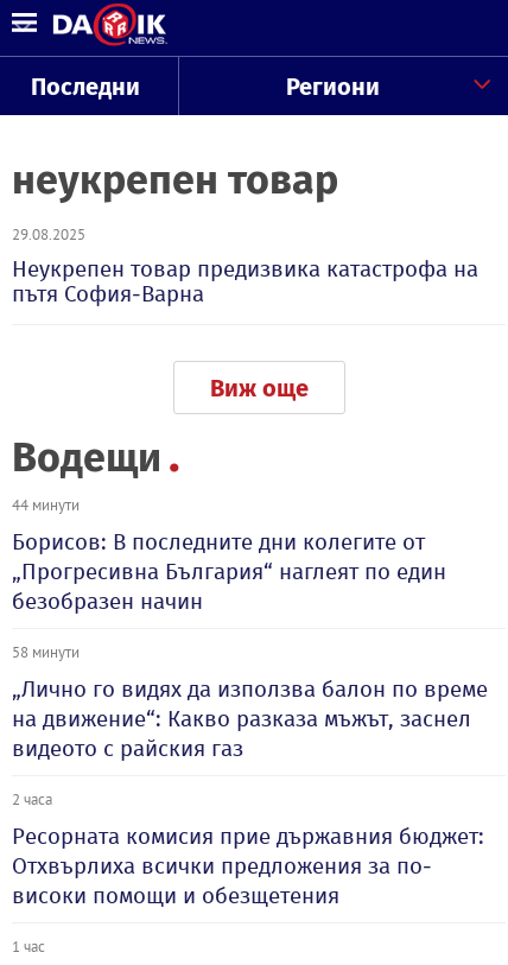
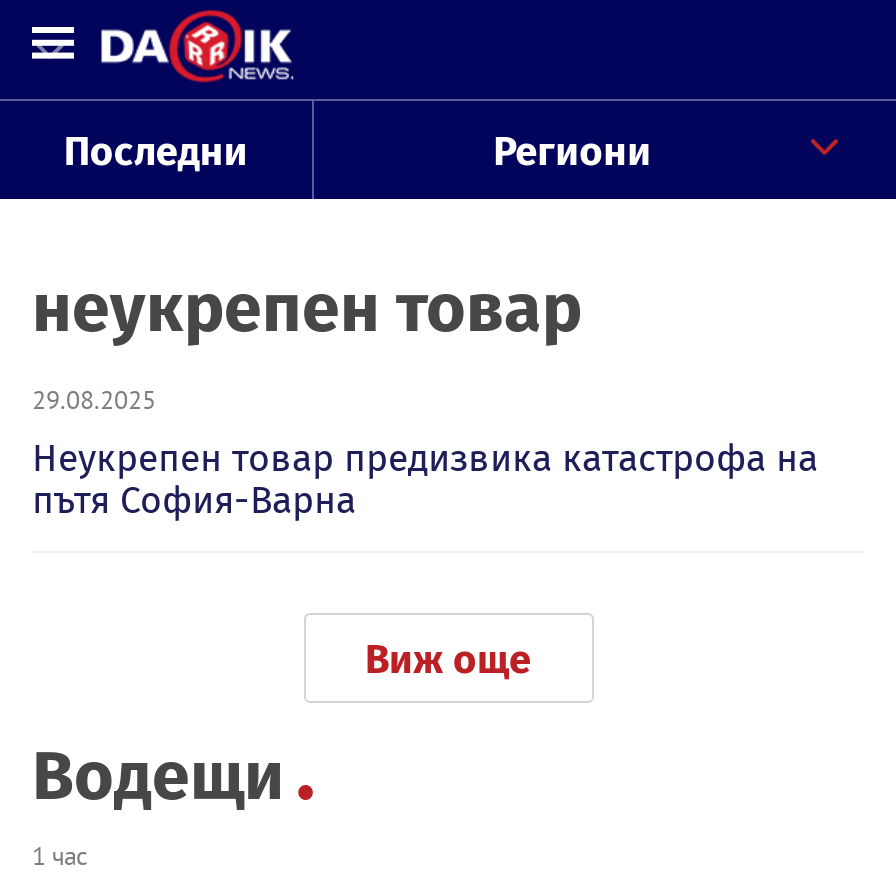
- 44 минути
- Борисов: В последните дни колегите от
- „Прогресивна България“ наглеят по един
- безобразен начин
- 58 минути
- „Лично го видях да използва балон по време
- на движение“: Какво разказа мъжът, заснел
- видеото с райския газ
- 2 часа
- Ресорната комисия прие държавния бюджет:
- Отхвърлиха всички предложения за по-
- високи помощи и обезщетения
